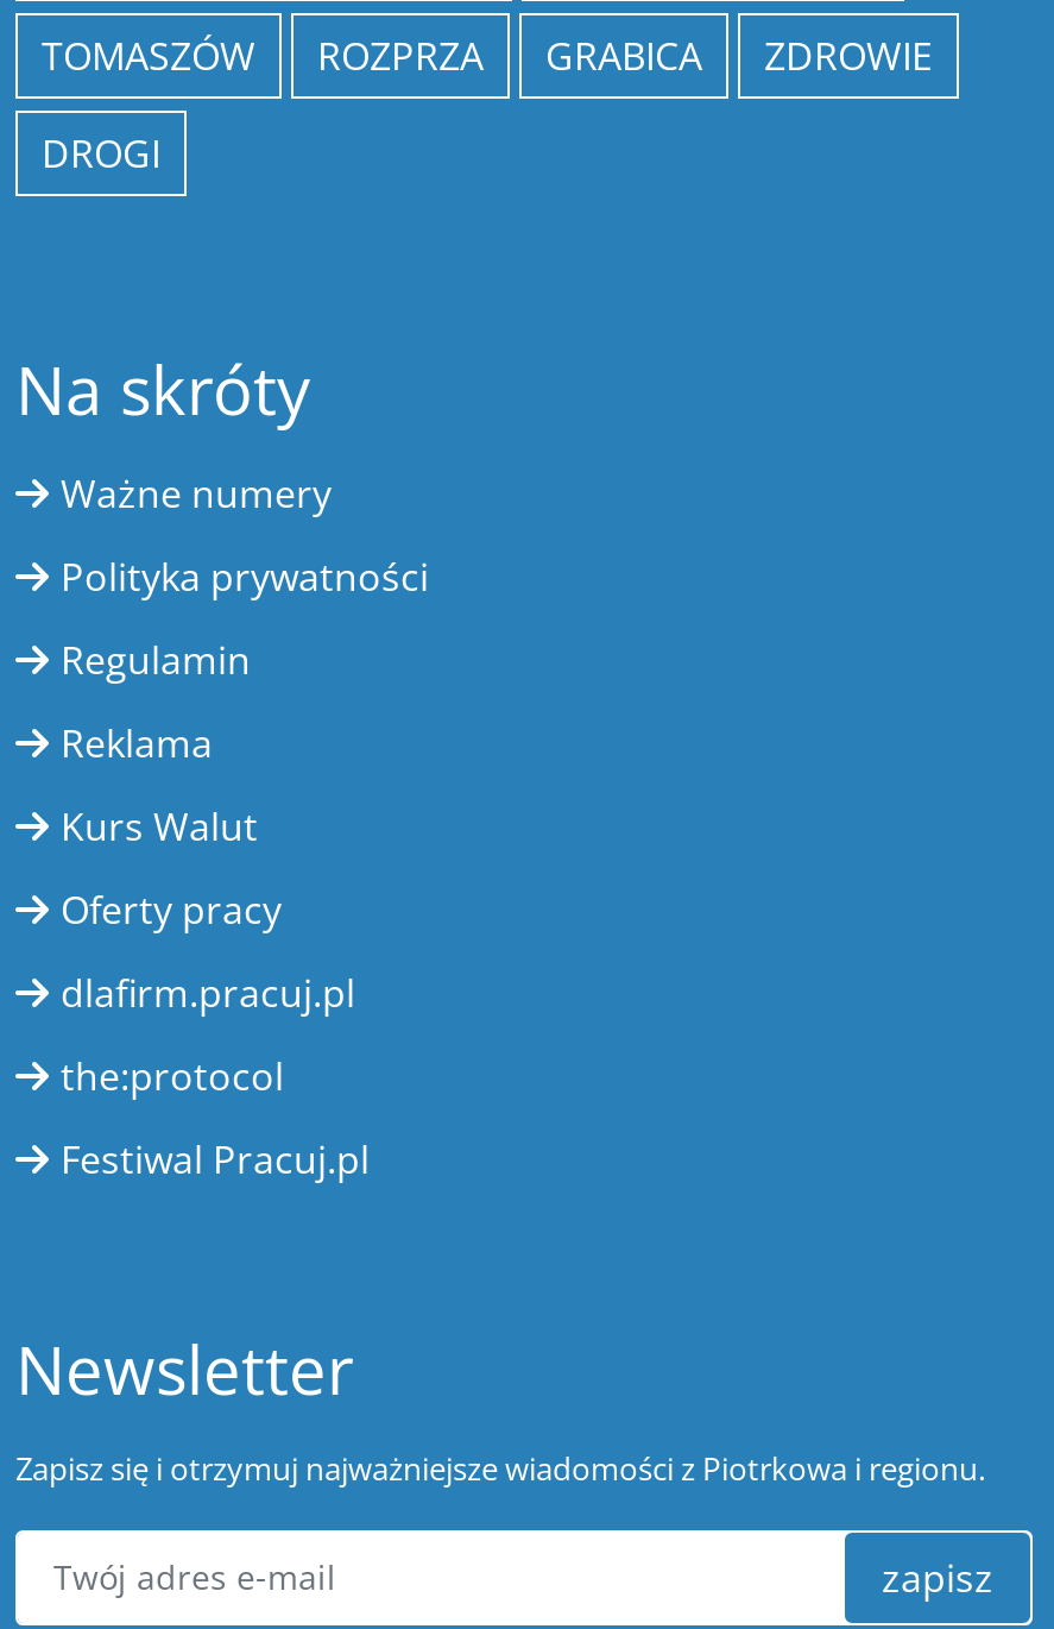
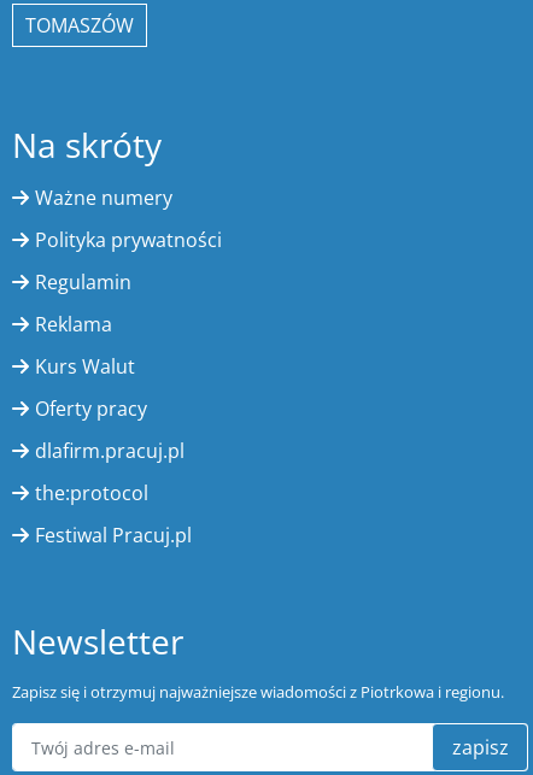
- ROZPRZA
- GRABICA
- ZDROWIE
- DROGI
